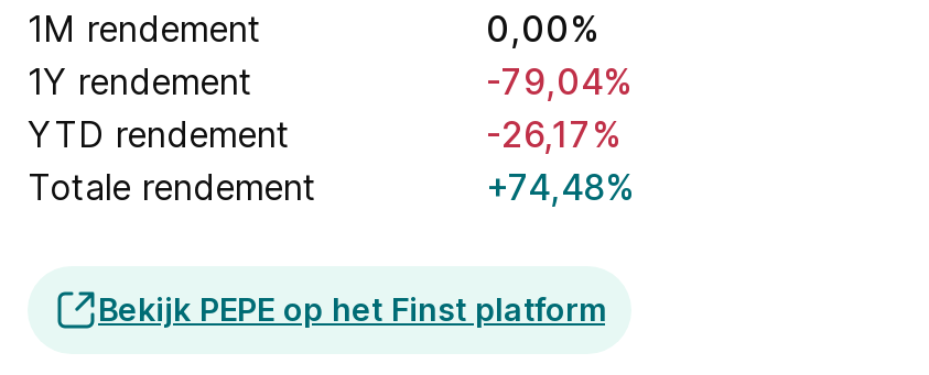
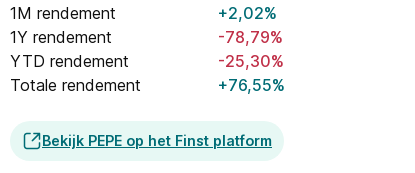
- 0,00%
+ +2,02%

- -79,04%
+ -78,79%

- -26,17%
+ -25,30%

- +74,48%
+ +76,55%
